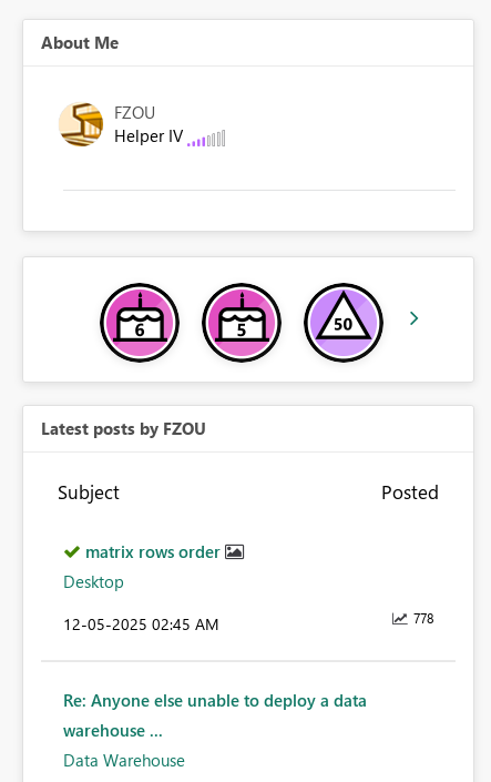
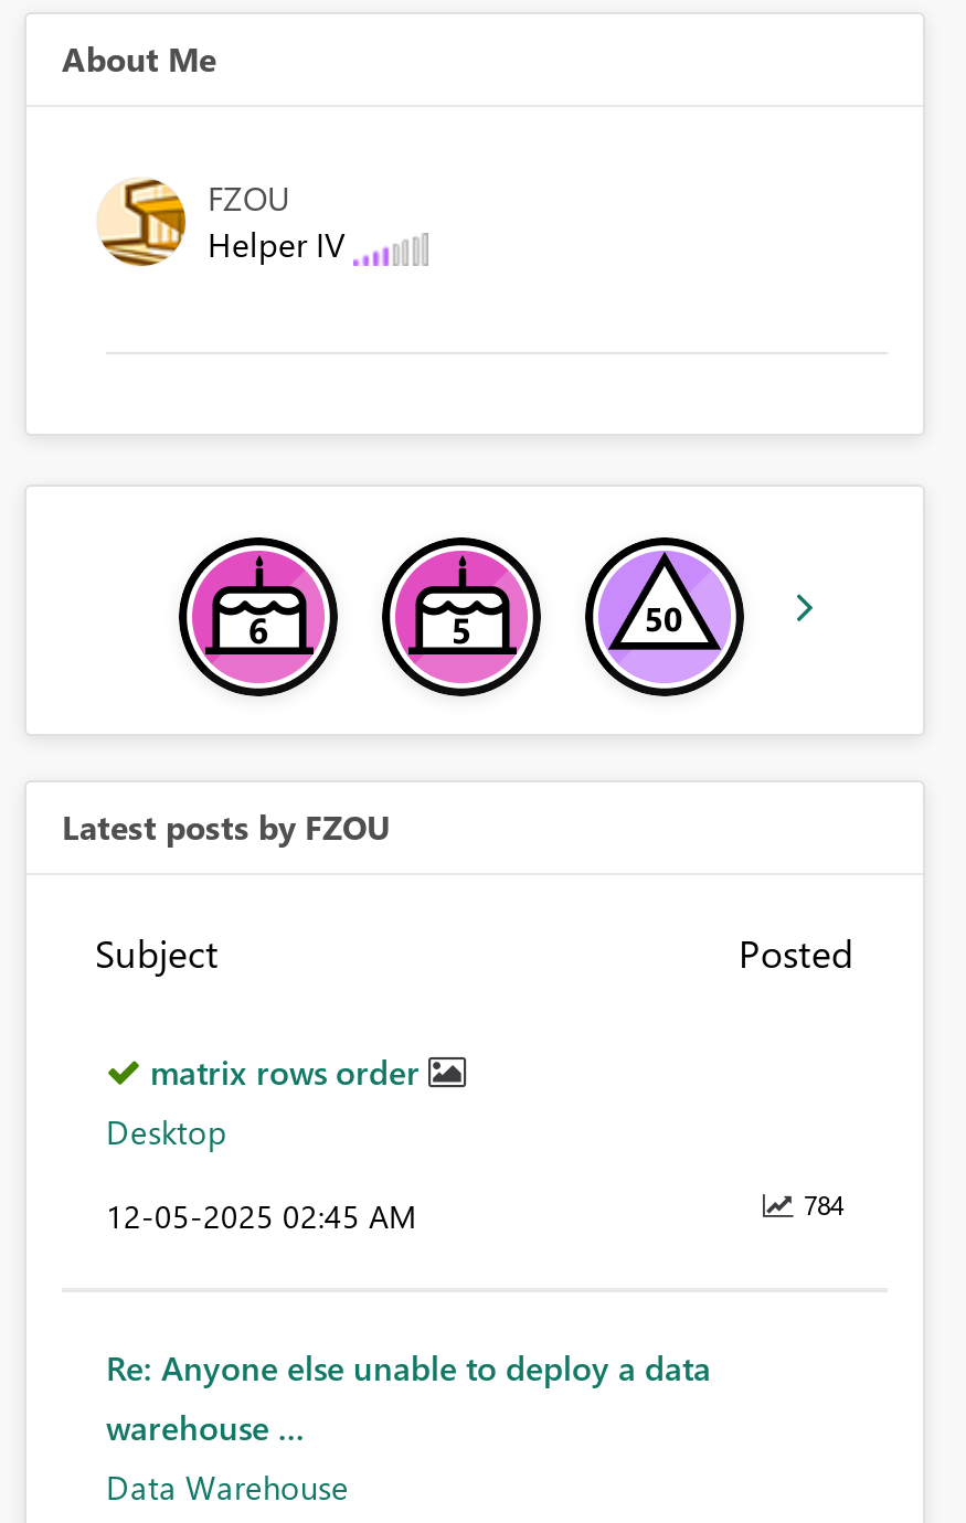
- 778
+ 784
